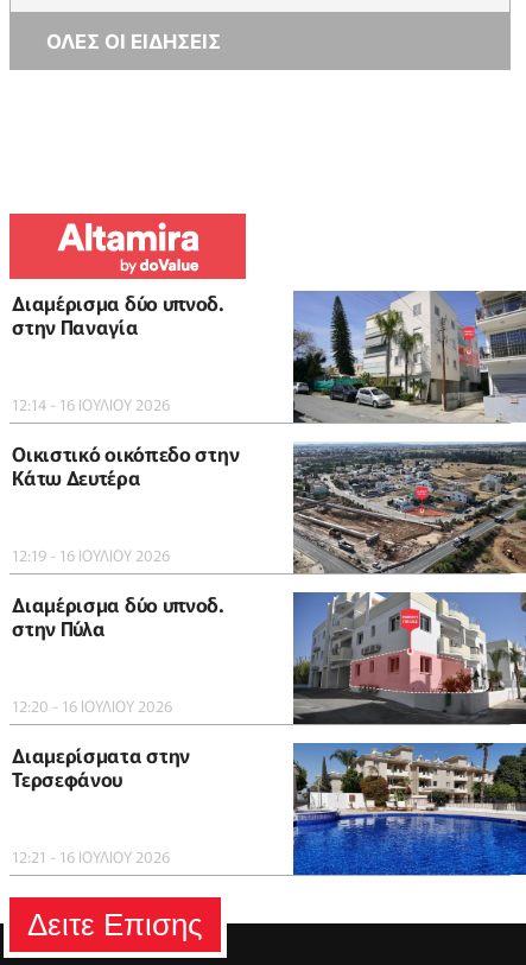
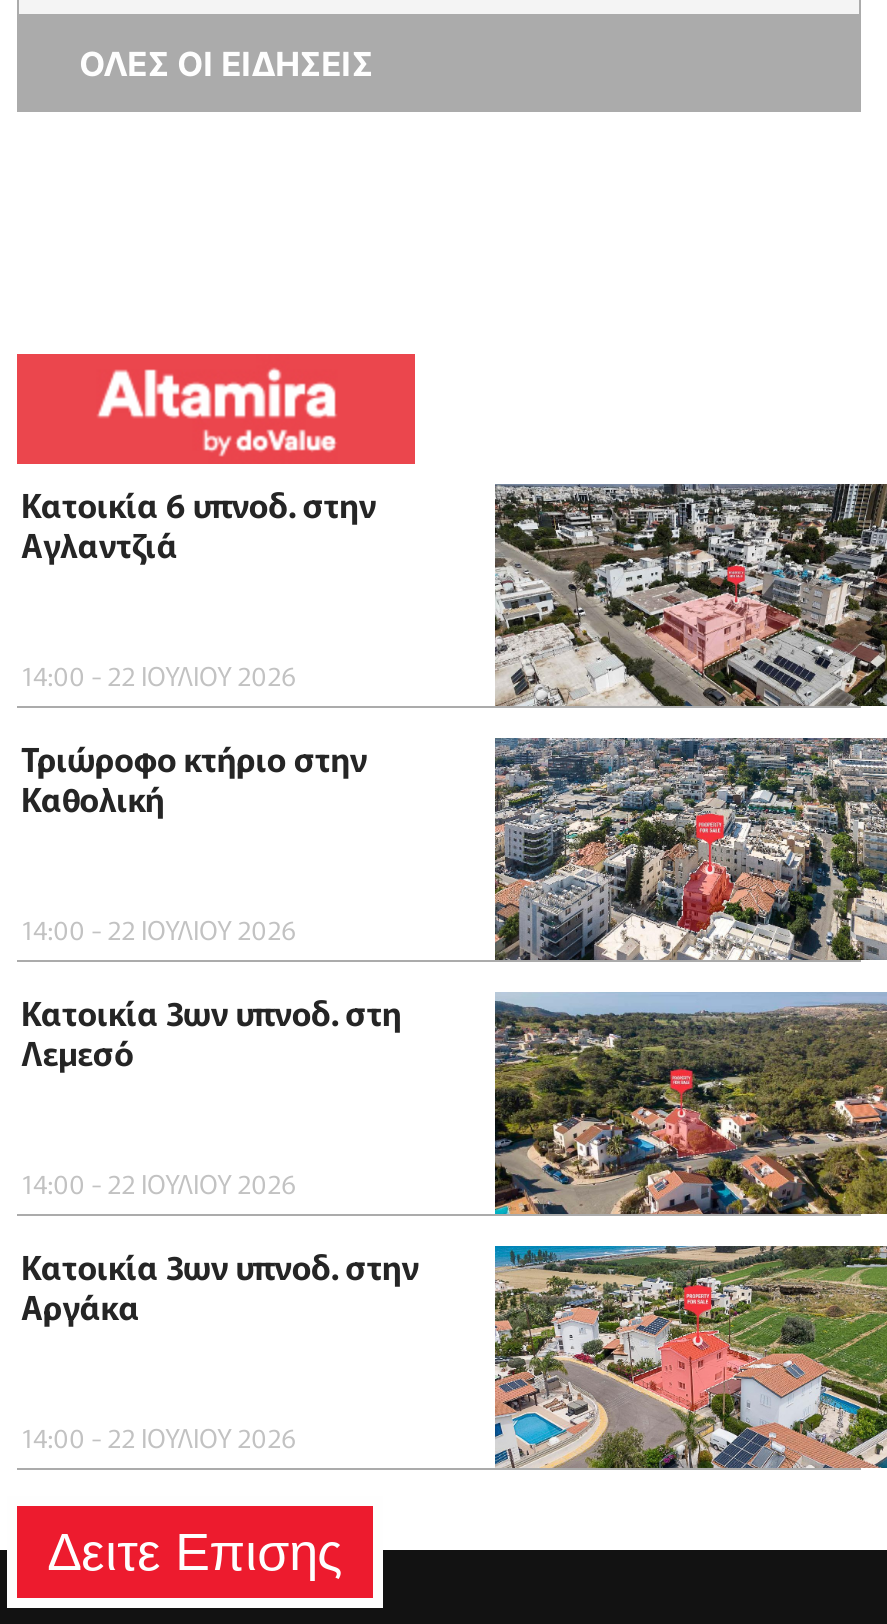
- Διαμέρισμα δύο υπνοδ.
- στην Παναγία
+ Κατοικία 6 υπνοδ. στην
+ Αγλαντζιά

- [image]
+ [image]

- 12:14 - 16 ΙΟΥΛΙΟΥ 2026
+ 14:00 - 22 ΙΟΥΛΙΟΥ 2026

- Οικιστικό οικόπεδο στην
- Κάτω Δευτέρα
+ Τριώροφο κτήριο στην
+ Καθολική

- [image]
+ [image]

- 12:19 - 16 ΙΟΥΛΙΟΥ 2026
+ 14:00 - 22 ΙΟΥΛΙΟΥ 2026

- Διαμέρισμα δύο υπνοδ.
- στην Πύλα
+ Κατοικία 3ων υπνοδ. στη
+ Λεμεσό

- [image]
+ [image]

- 12:20 - 16 ΙΟΥΛΙΟΥ 2026
+ 14:00 - 22 ΙΟΥΛΙΟΥ 2026

- Διαμερίσματα στην
- Τερσεφάνου
+ Κατοικία 3ων υπνοδ. στην
+ Αργάκα

- [image]
+ [image]

- 12:21 - 16 ΙΟΥΛΙΟΥ 2026
+ 14:00 - 22 ΙΟΥΛΙΟΥ 2026
